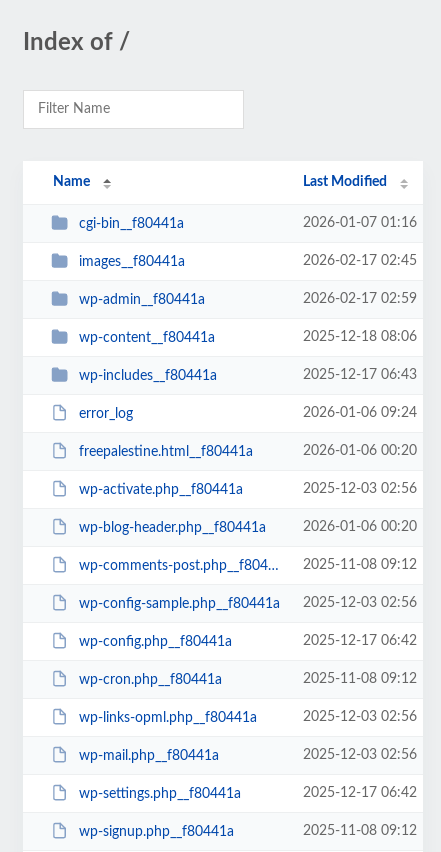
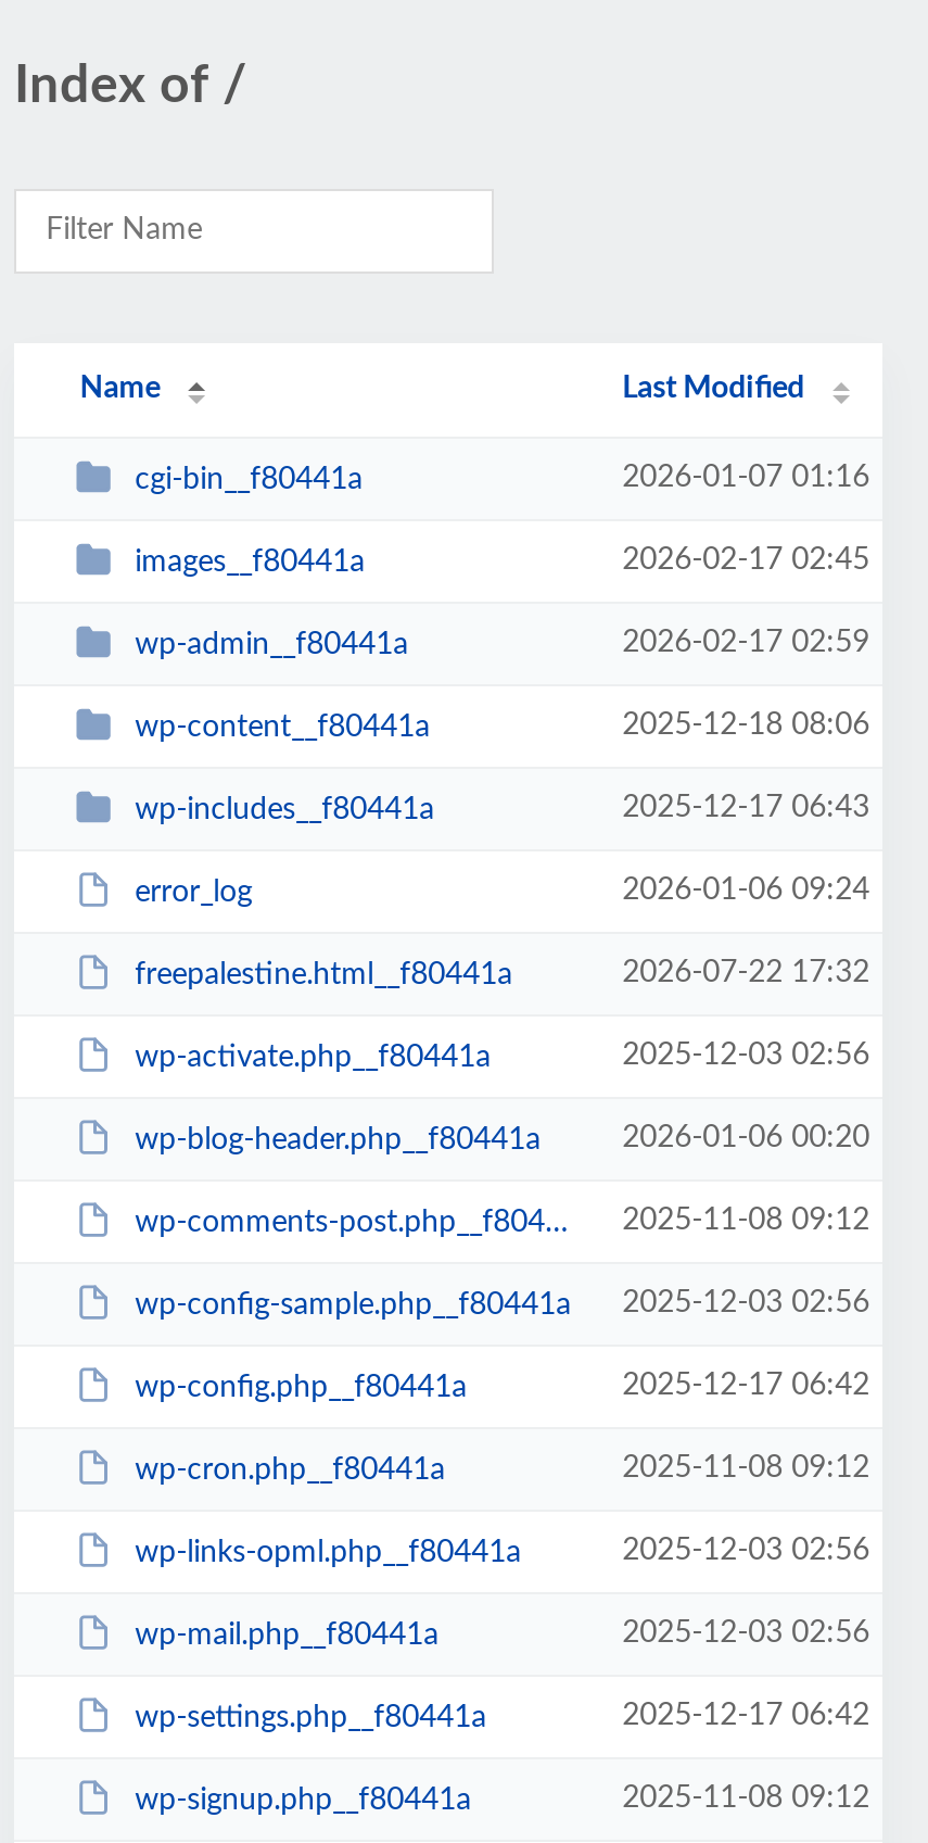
- 2026-01-06 00:20
+ 2026-07-22 17:32
